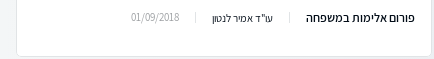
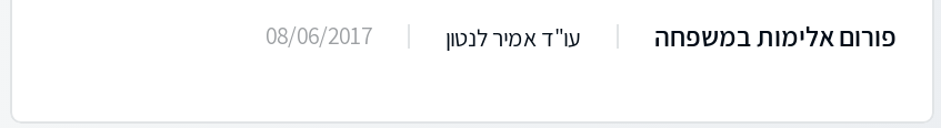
- 01/09/2018
+ 08/06/2017
